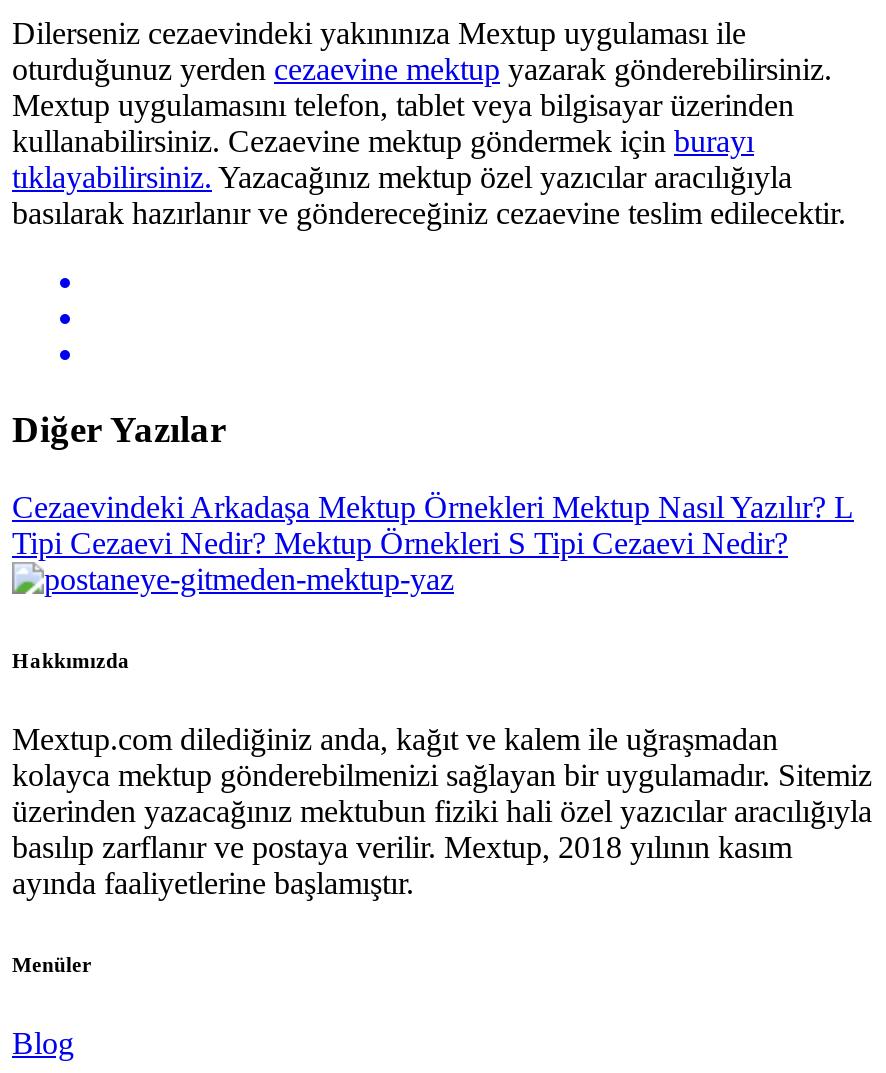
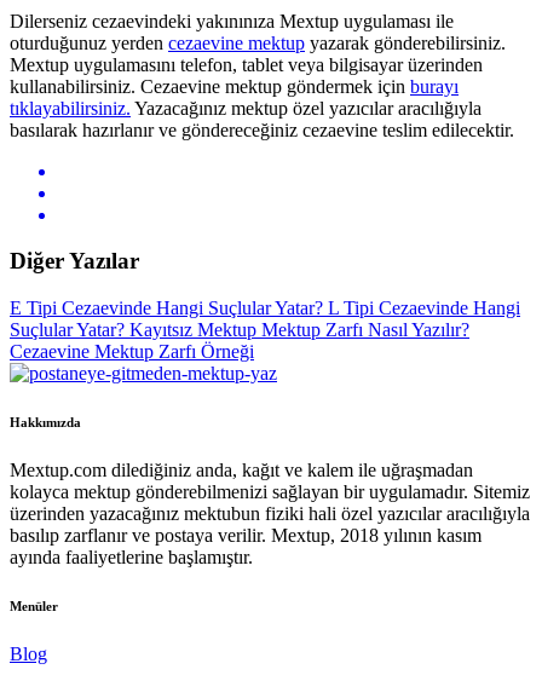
- Cezaevindeki Arkadaşa Mektup Örnekleri Mektup Nasıl Yazılır? L
- Tipi Cezaevi Nedir? Mektup Örnekleri S Tipi Cezaevi Nedir?
+ E Tipi Cezaevinde Hangi Suçlular Yatar? L Tipi Cezaevinde Hangi
+ Suçlular Yatar? Kayıtsız Mektup Mektup Zarfı Nasıl Yazılır?
+ Cezaevine Mektup Zarfı Örneği
